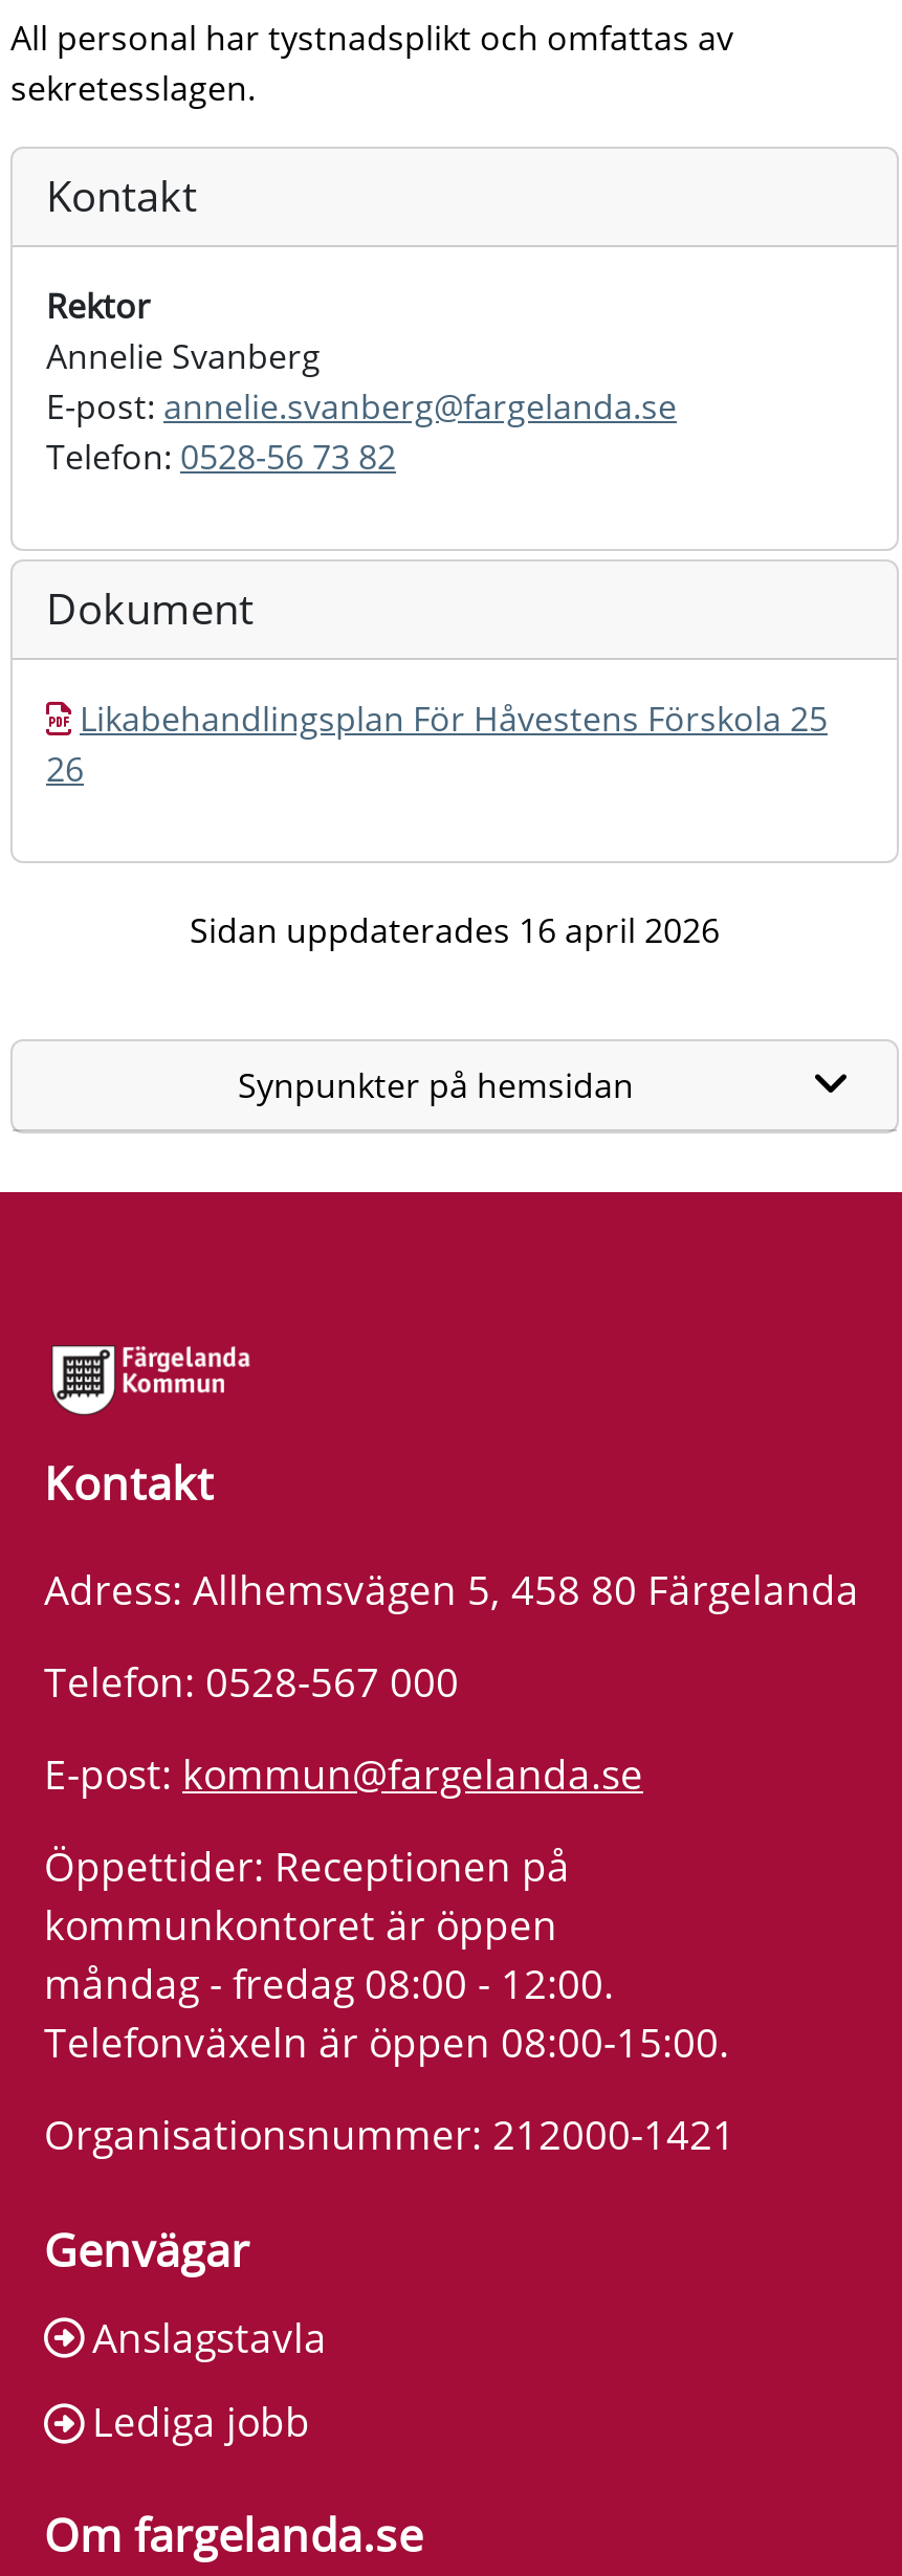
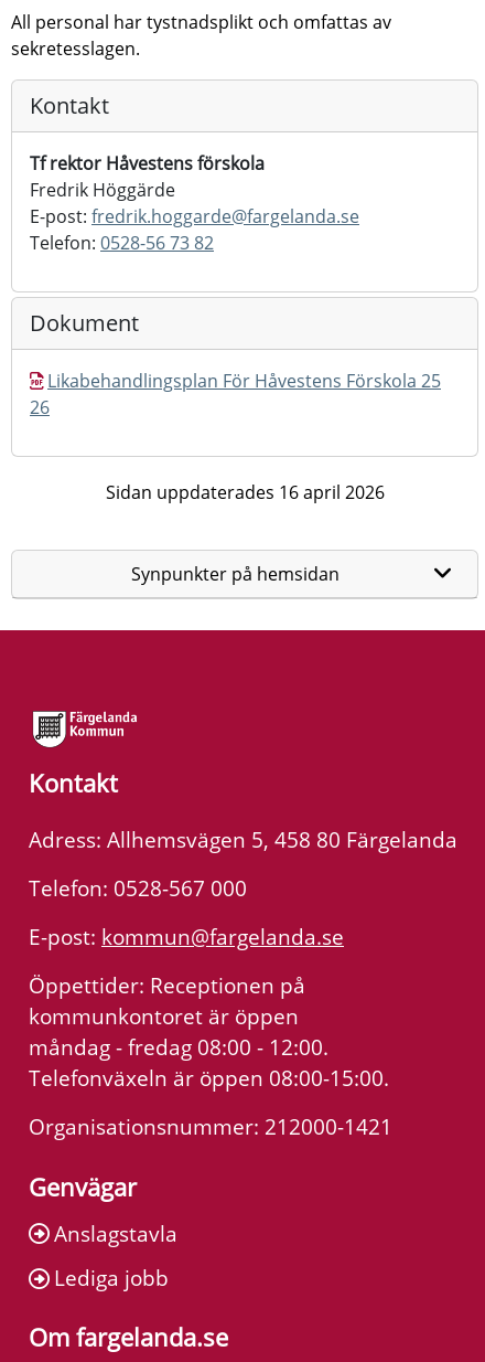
- Rektor
- Annelie Svanberg
- E-post: annelie.svanberg@fargelanda.se
+ Tf rektor Håvestens förskola
+ Fredrik Höggärde
+ E-post: fredrik.hoggarde@fargelanda.se
